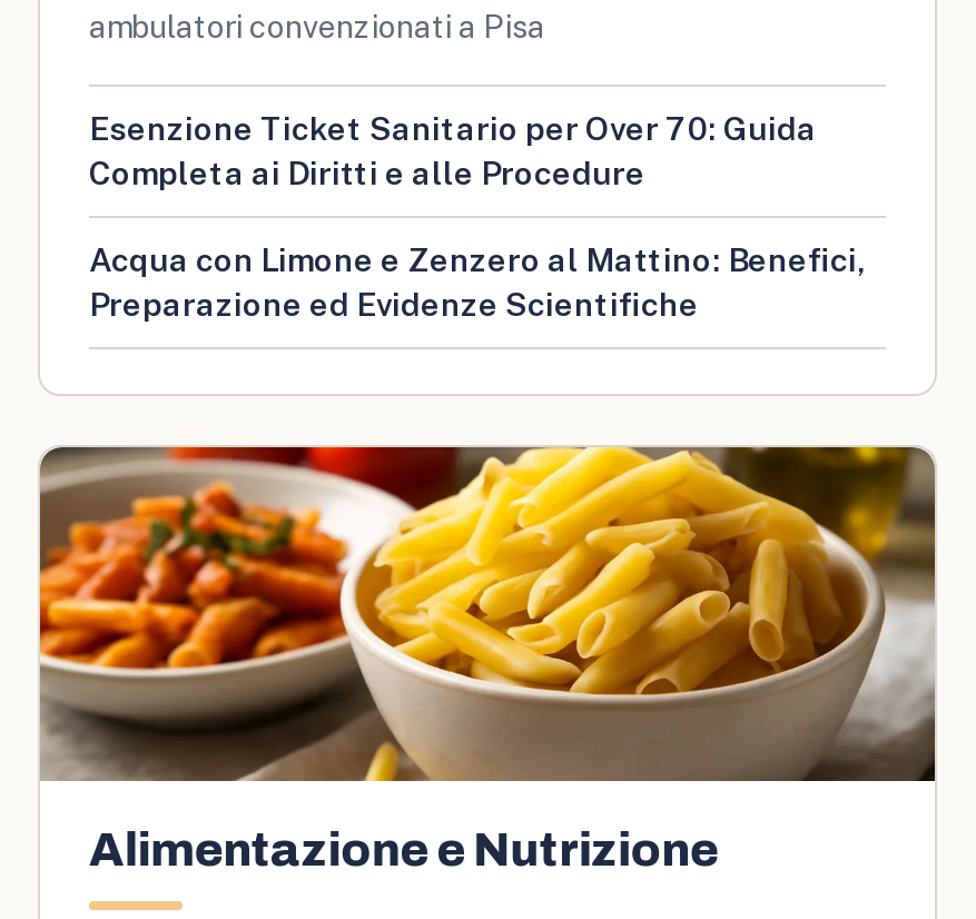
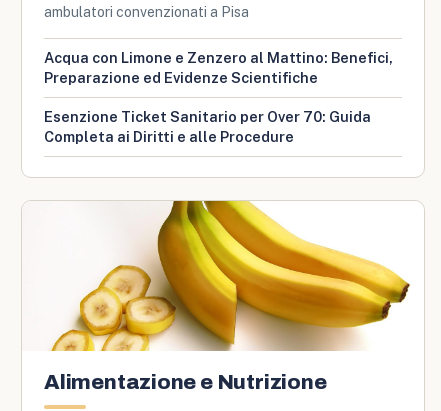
moved down: Esenzione Ticket Sanitario per Over 70: Guida | Completa ai Diritti e alle Procedure

moved up: Acqua con Limone e Zenzero al Mattino: Benefici, | Preparazione ed Evidenze Scientifiche

- [image]
+ [image]
